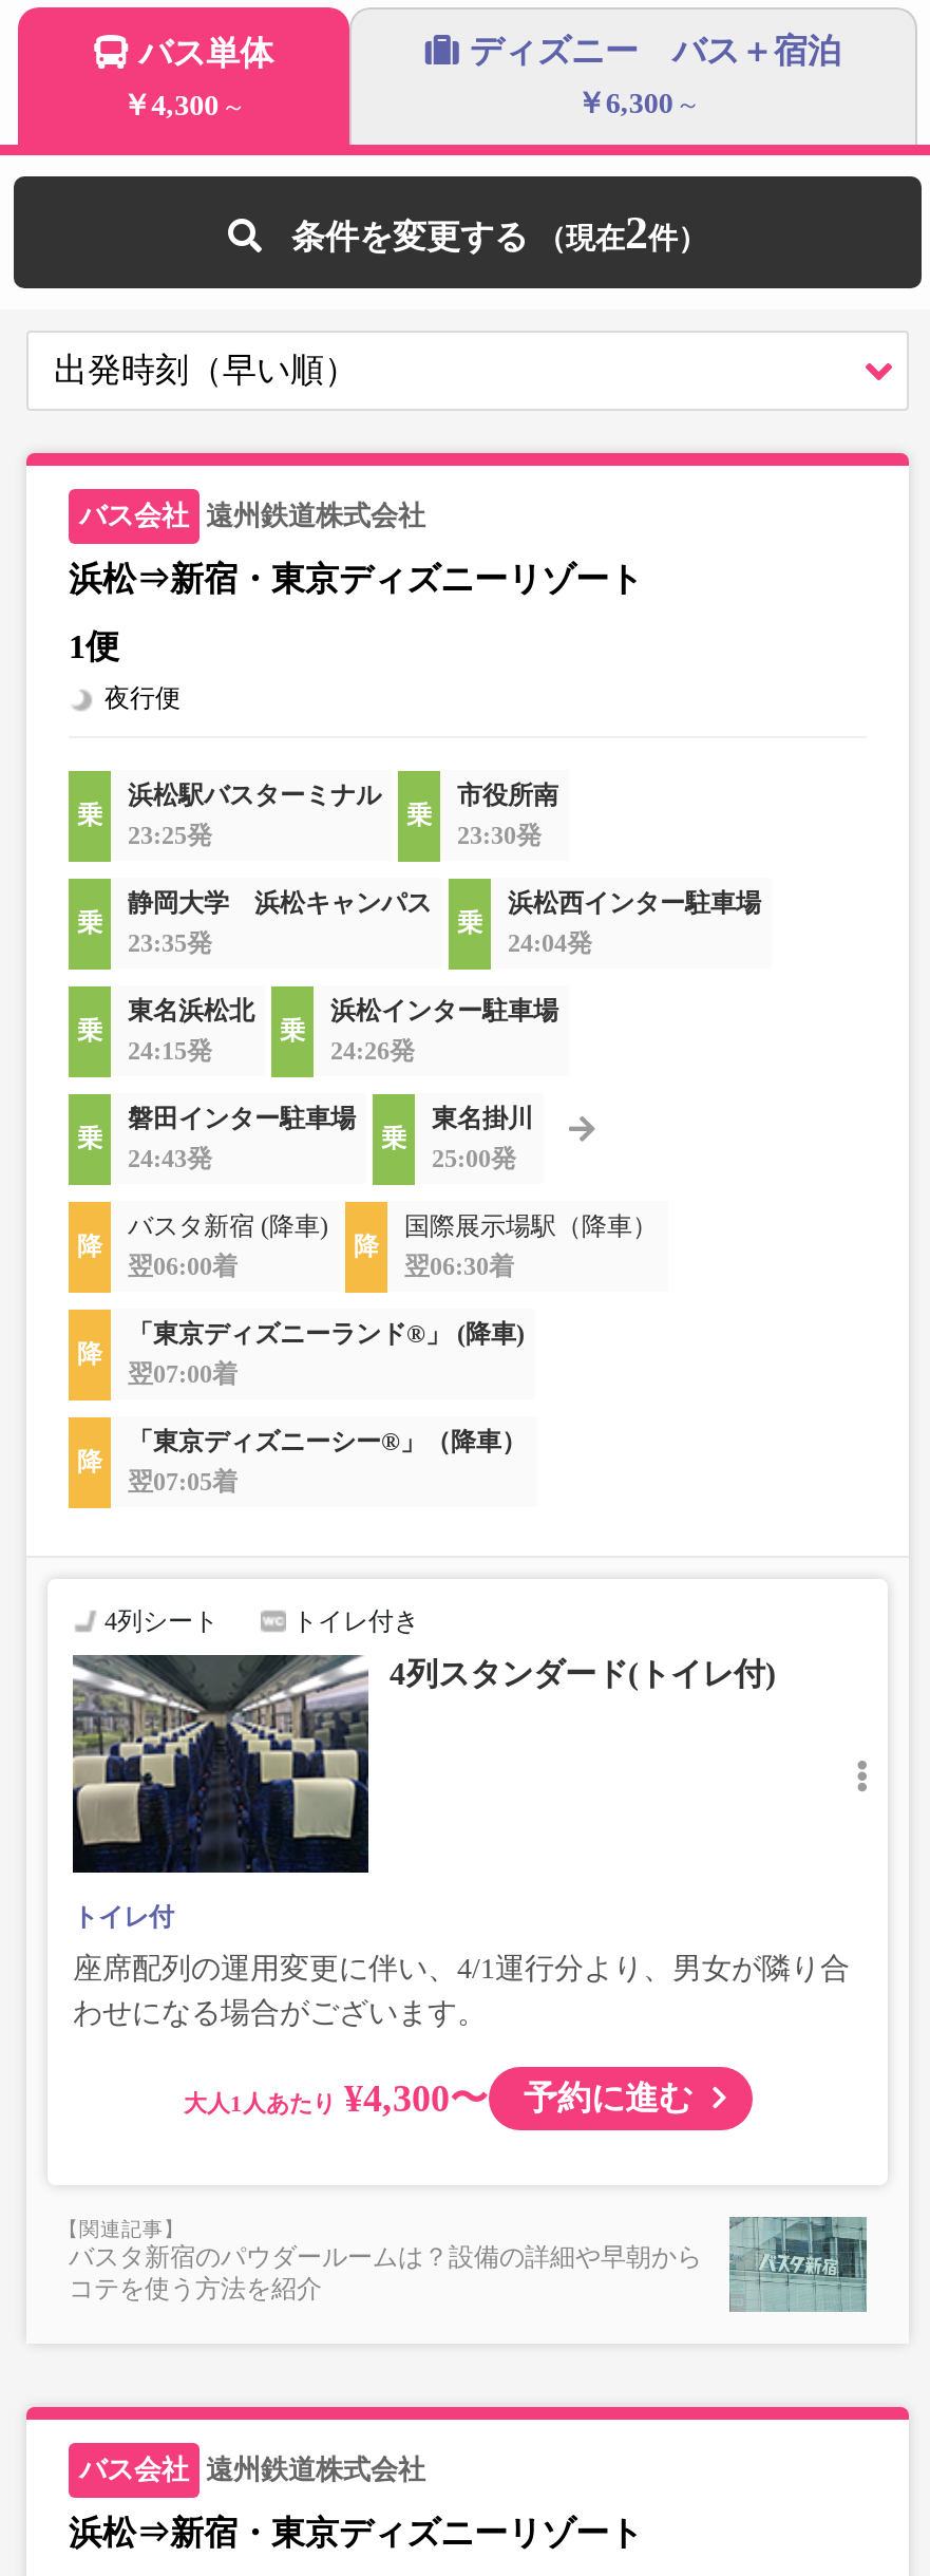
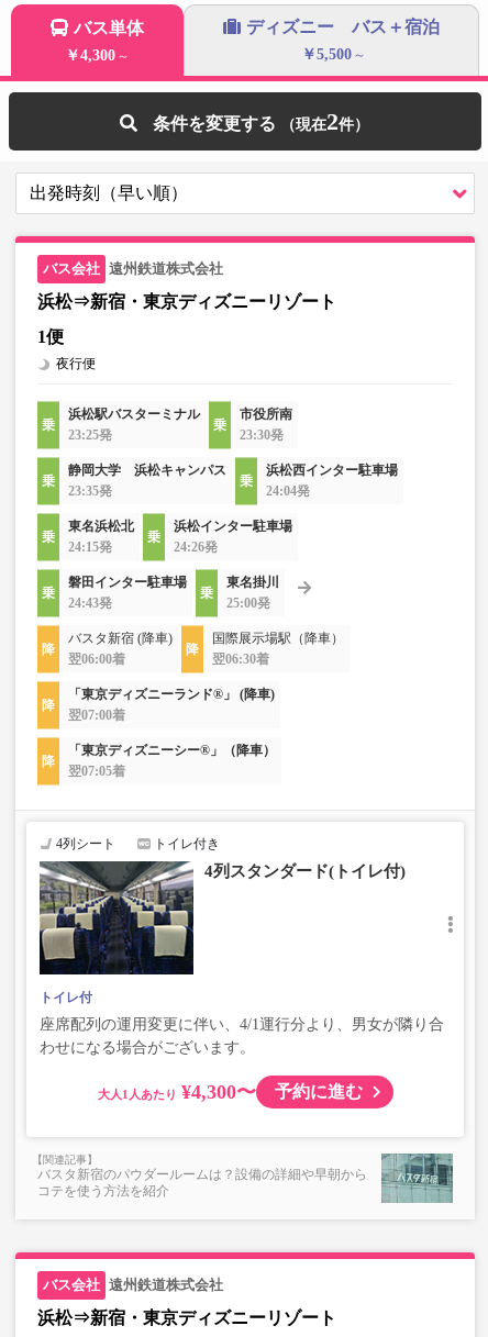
- ￥6,300～
+ ￥5,500～
